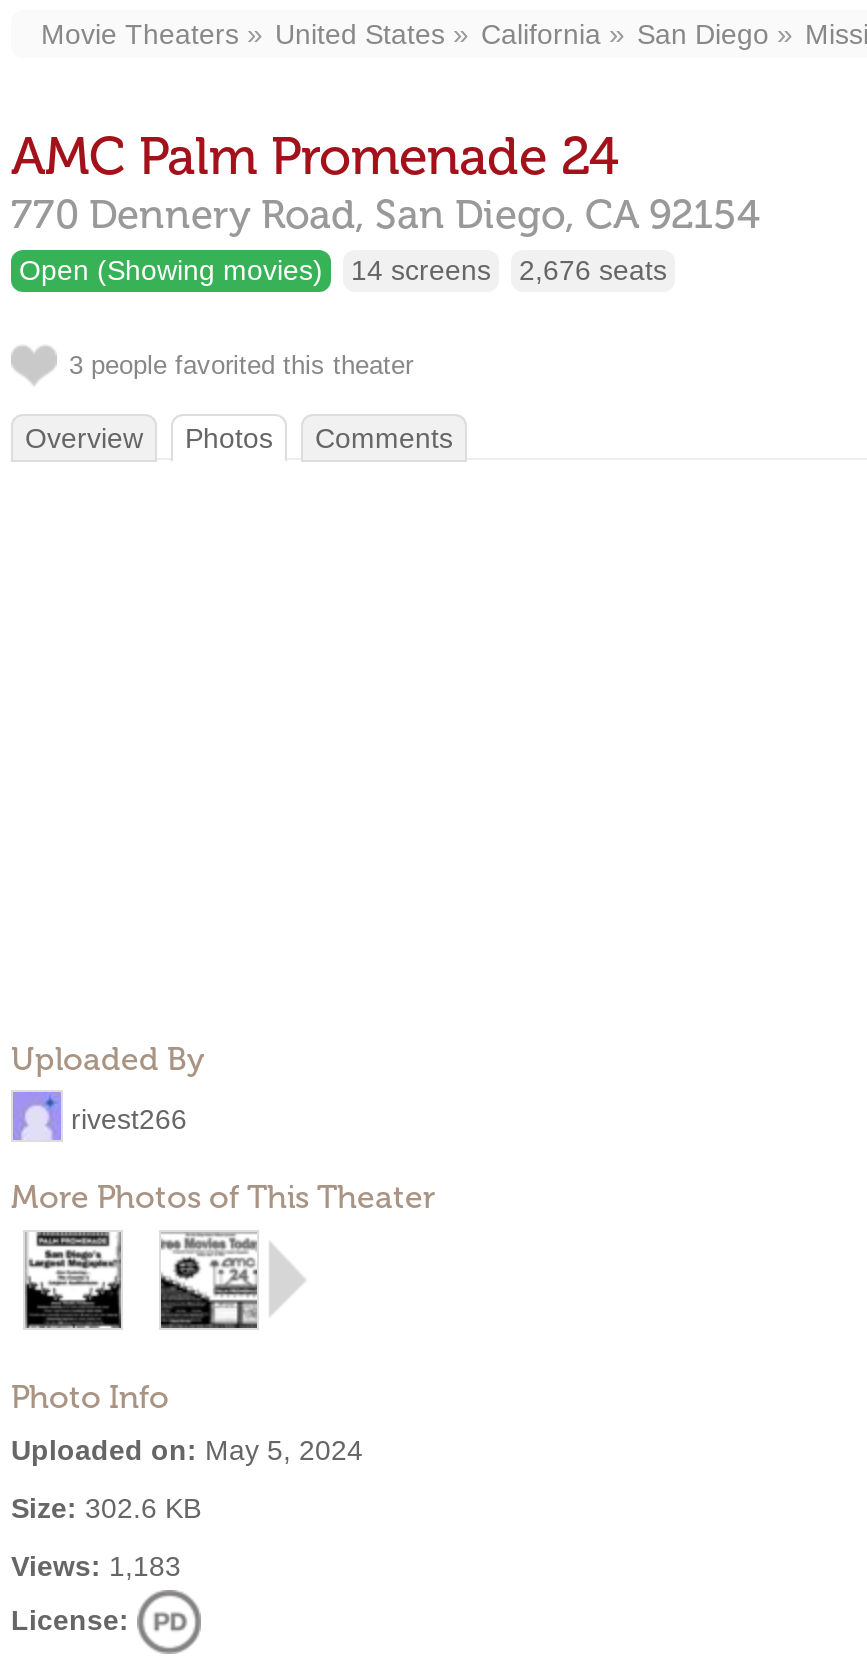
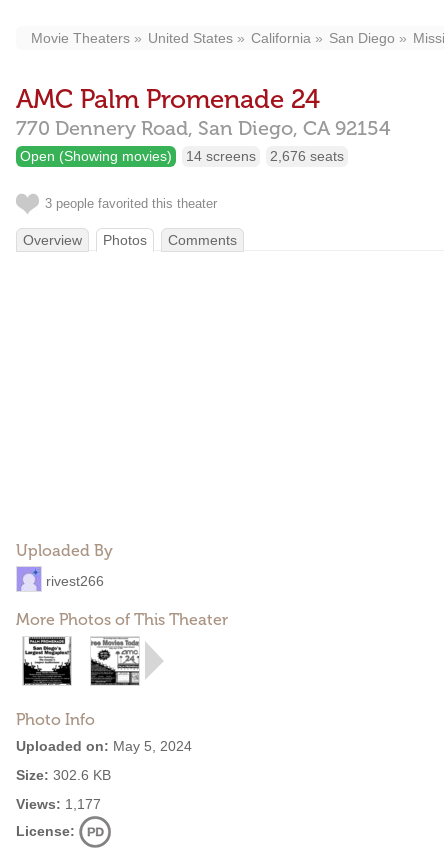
- Views: 1,183
+ Views: 1,177
